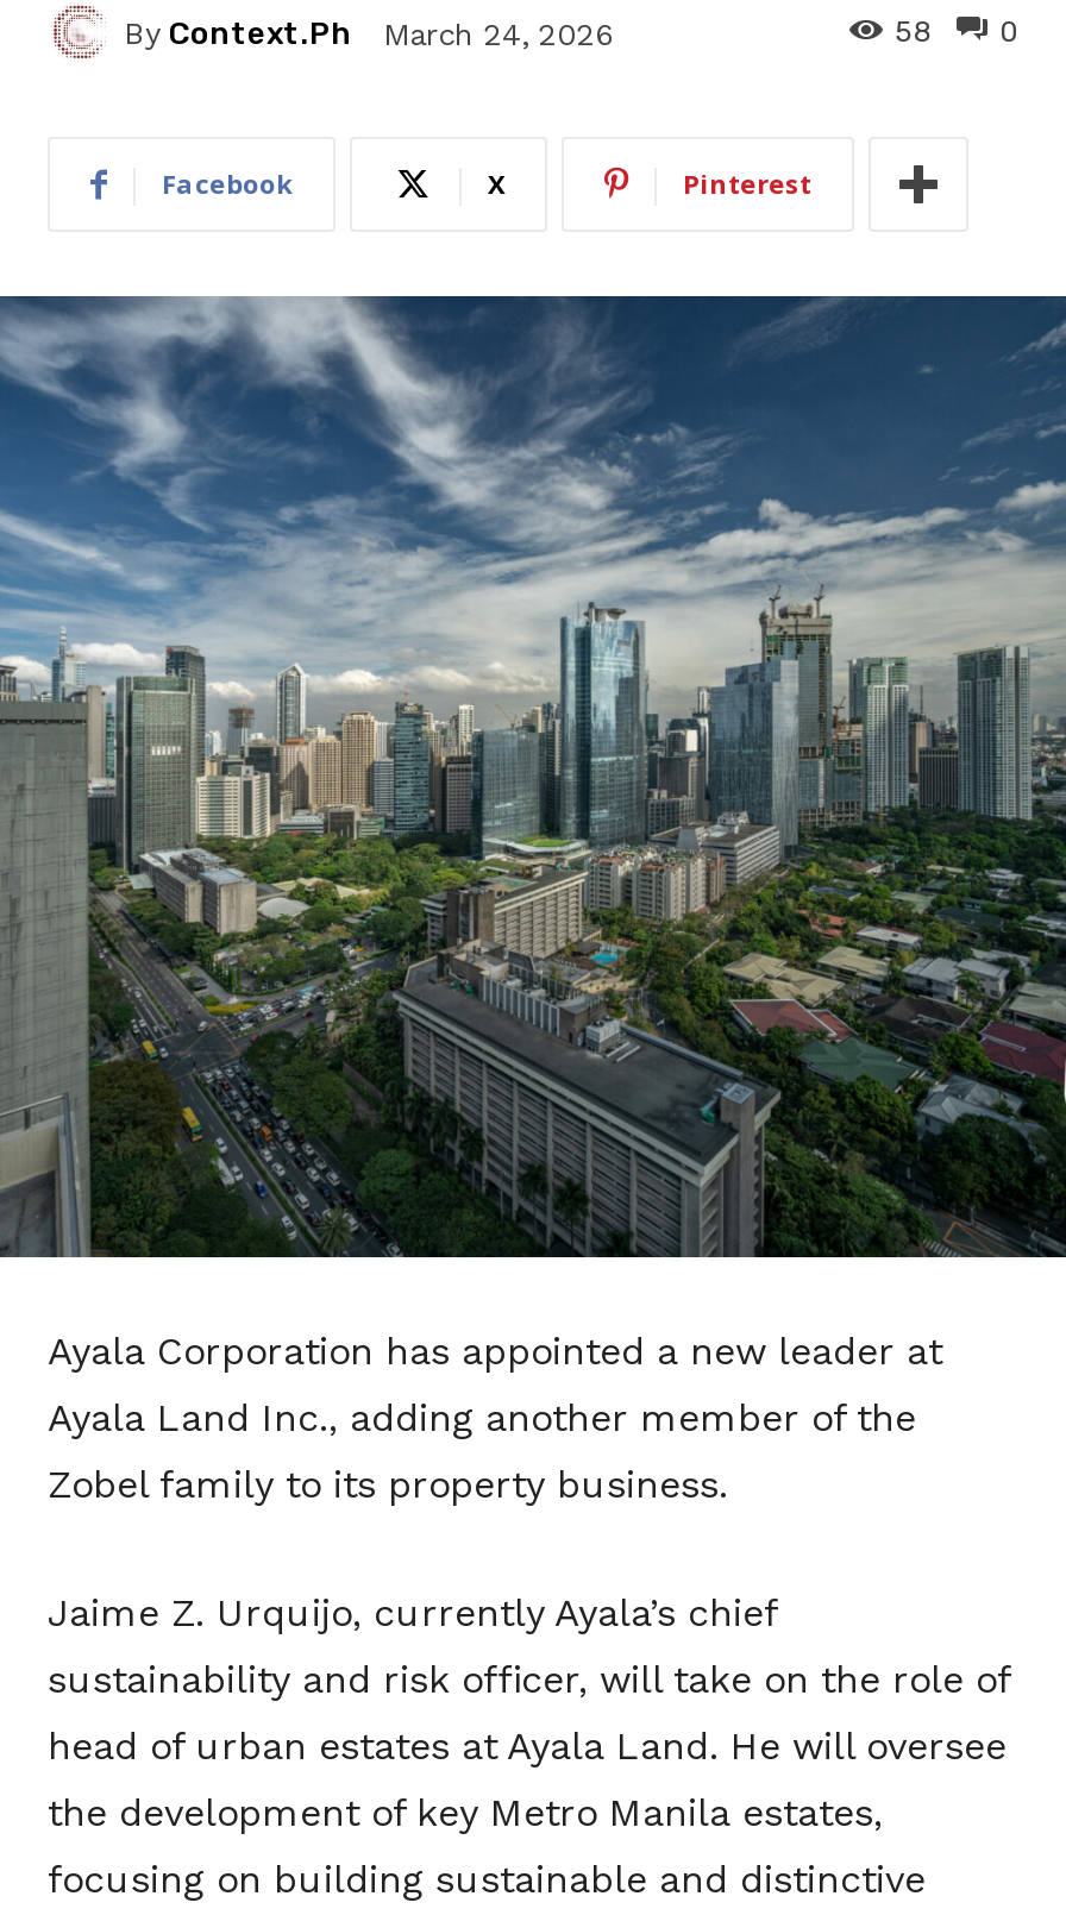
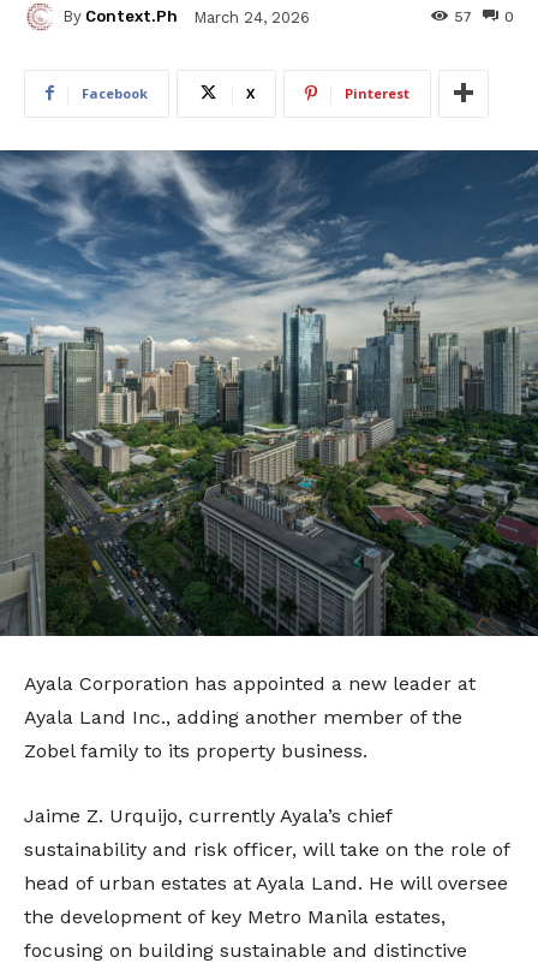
- 58 0
+ 57 0
